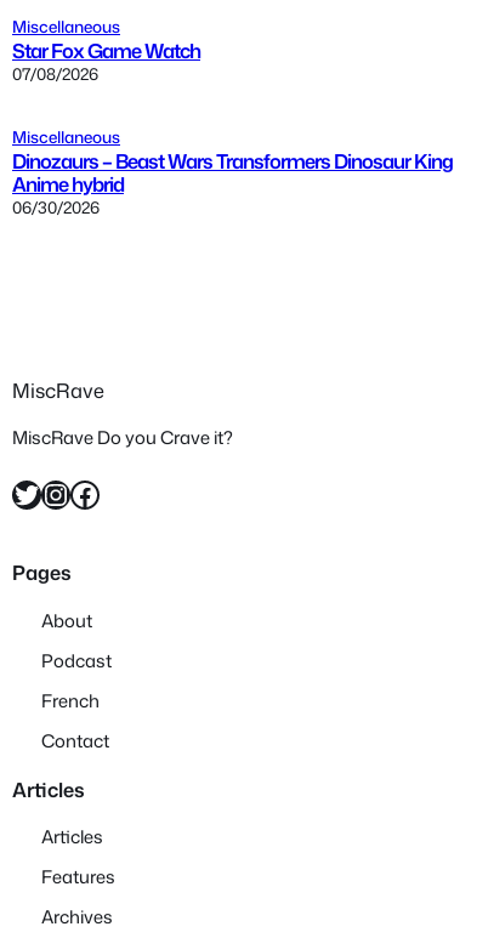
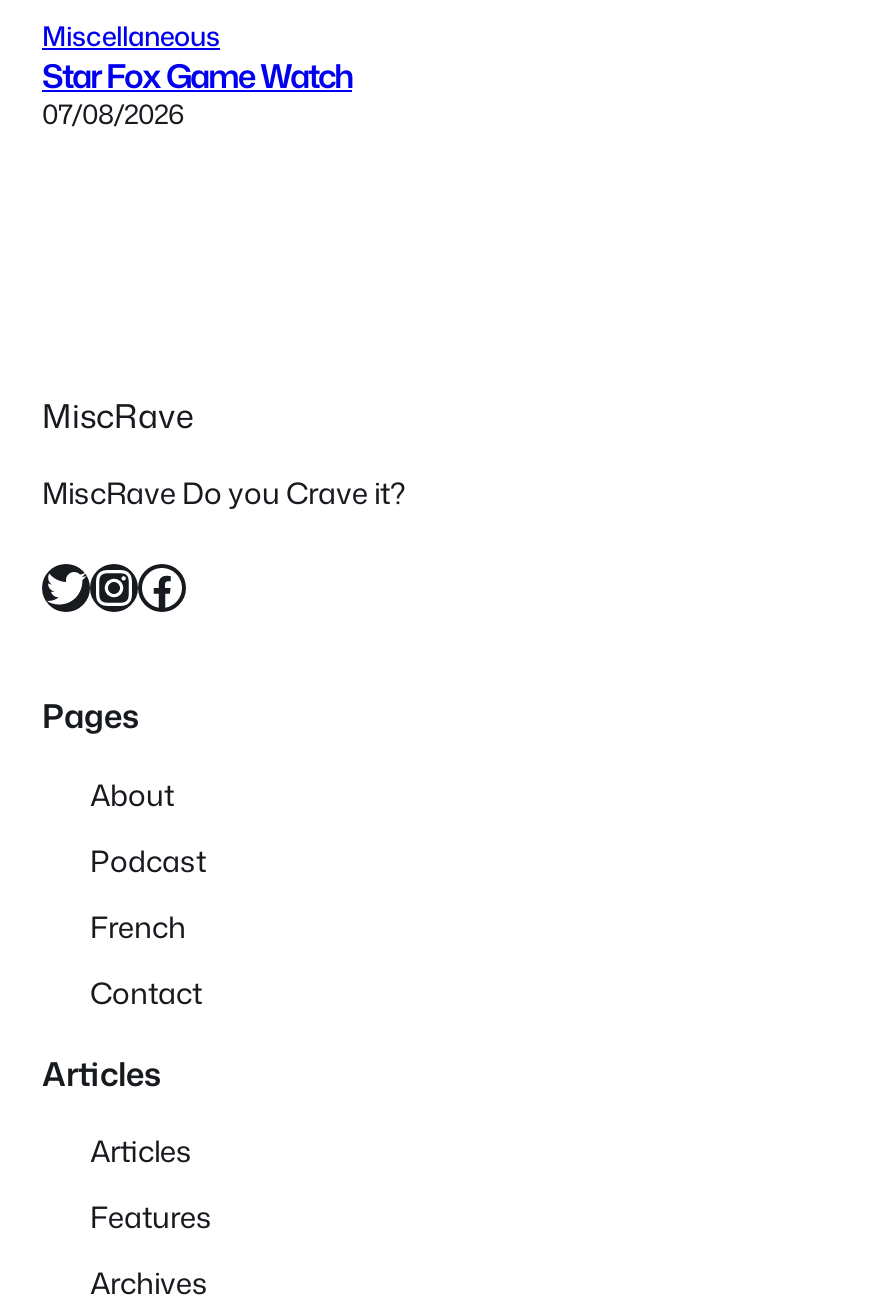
- Miscellaneous
- Dinozaurs – Beast Wars Transformers Dinosaur King
- Anime hybrid
- 06/30/2026
